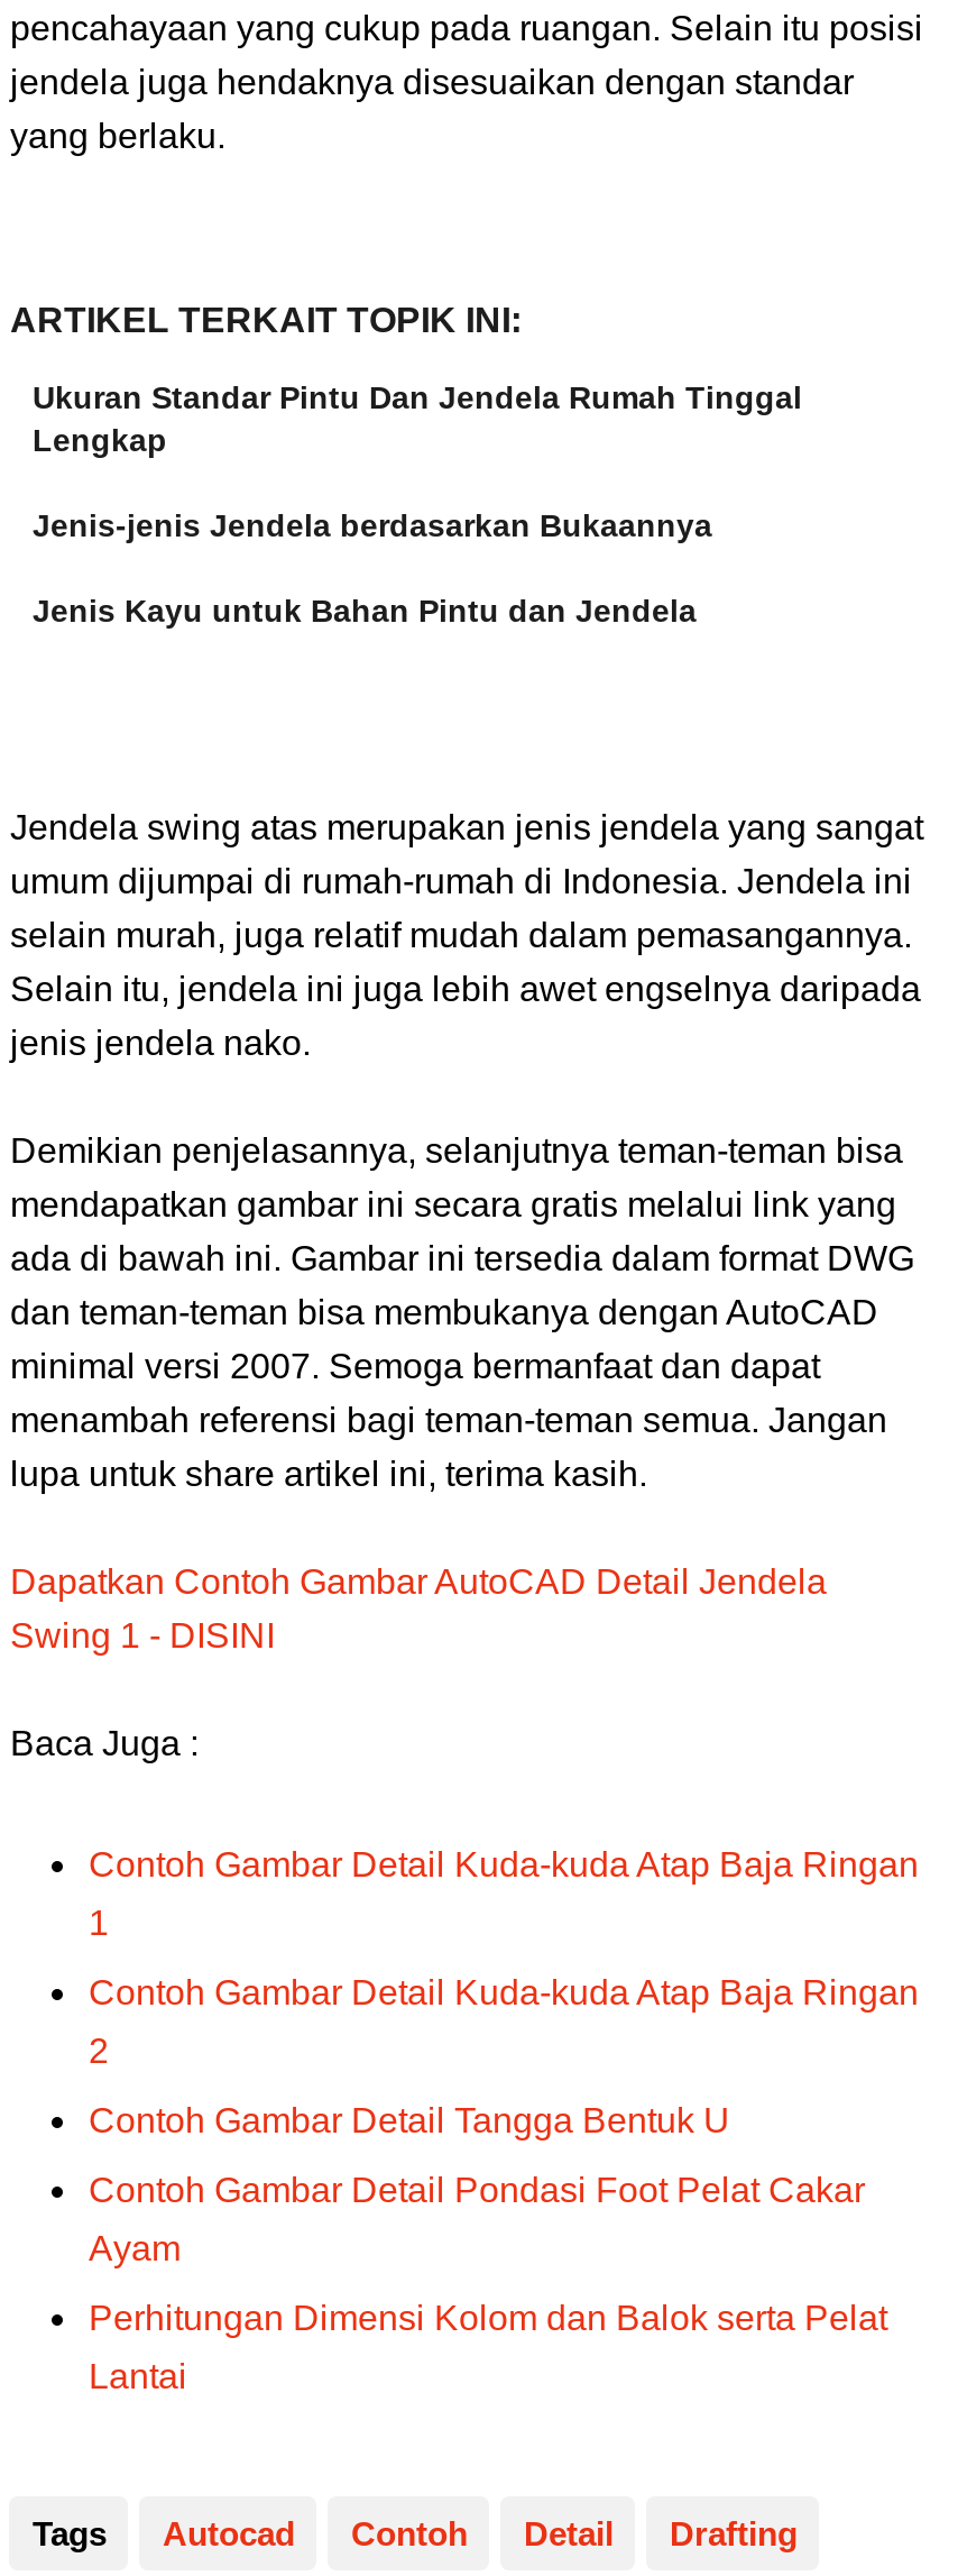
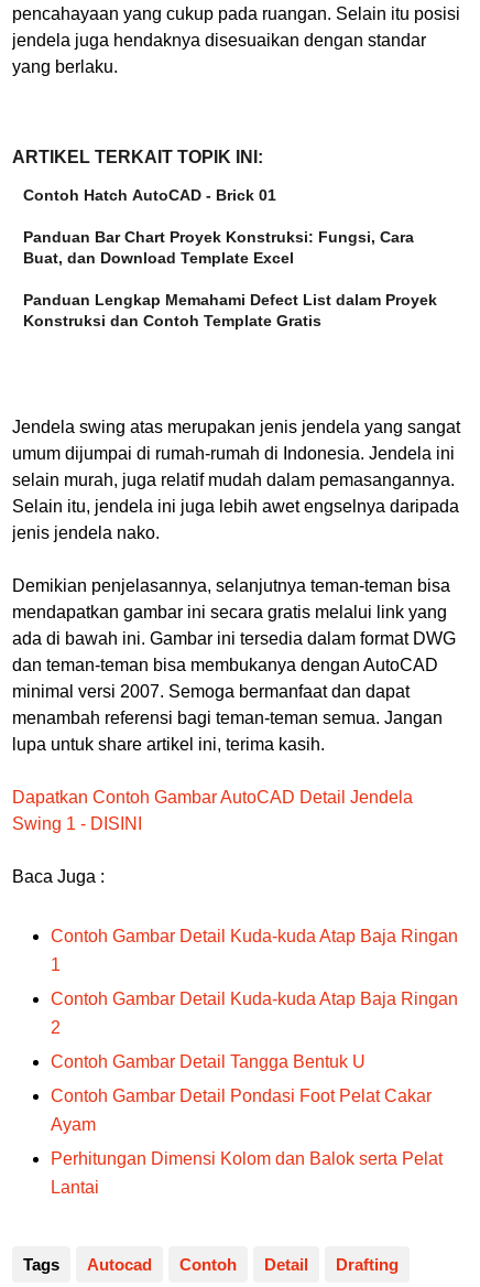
- Ukuran Standar Pintu Dan Jendela Rumah Tinggal
- Lengkap
+ Contoh Hatch AutoCAD - Brick 01

- Jenis-jenis Jendela berdasarkan Bukaannya
+ Panduan Bar Chart Proyek Konstruksi: Fungsi, Cara
+ Buat, dan Download Template Excel

- Jenis Kayu untuk Bahan Pintu dan Jendela
+ Panduan Lengkap Memahami Defect List dalam Proyek
+ Konstruksi dan Contoh Template Gratis
